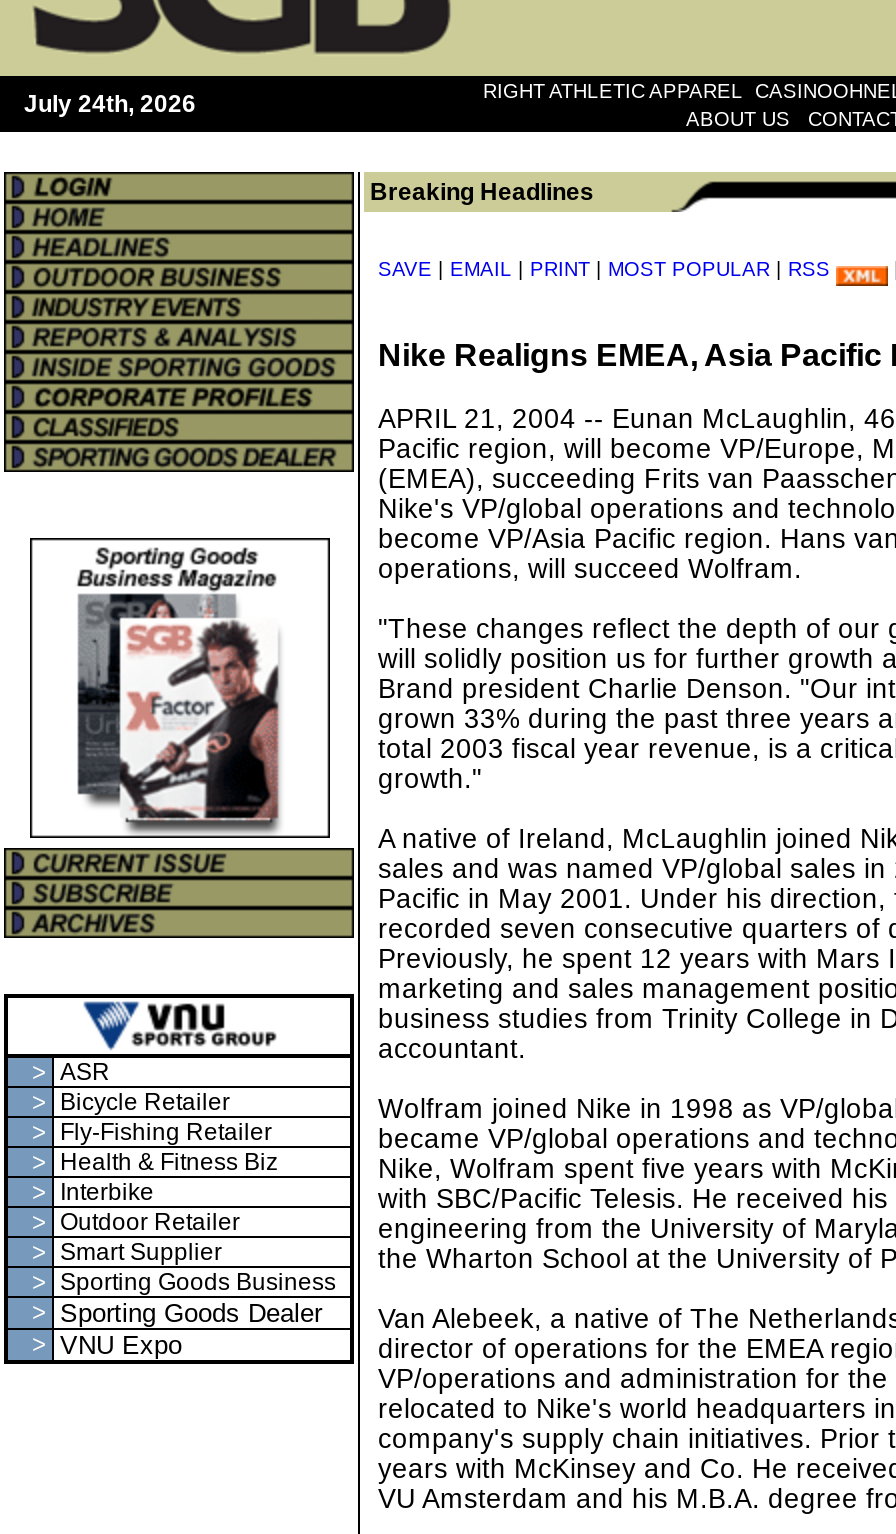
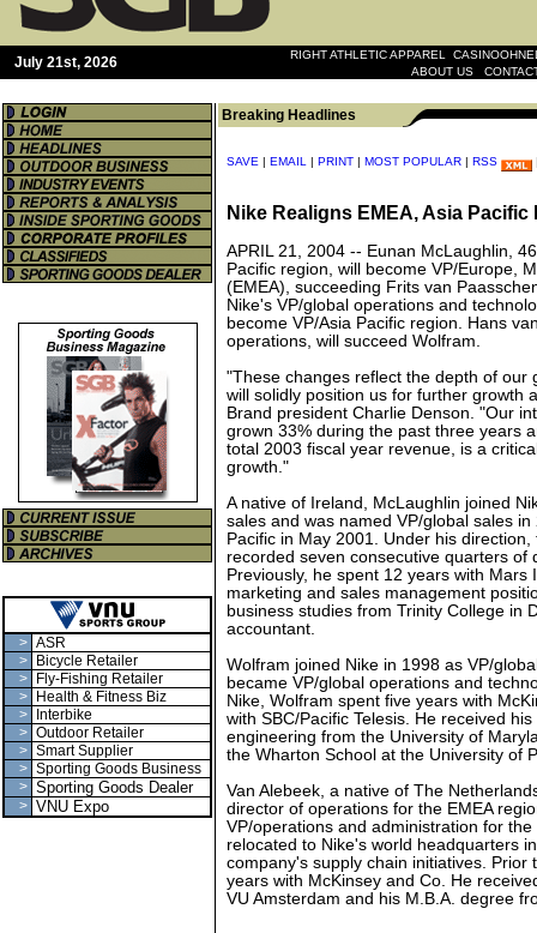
- July 24th, 2026
+ July 21st, 2026
